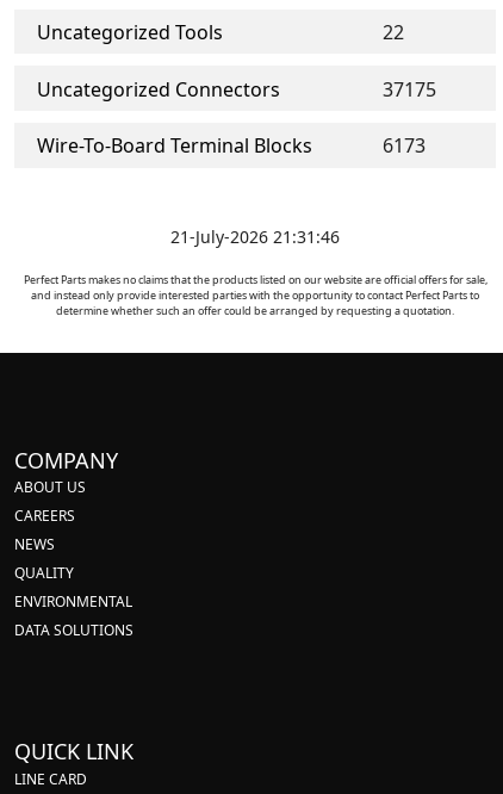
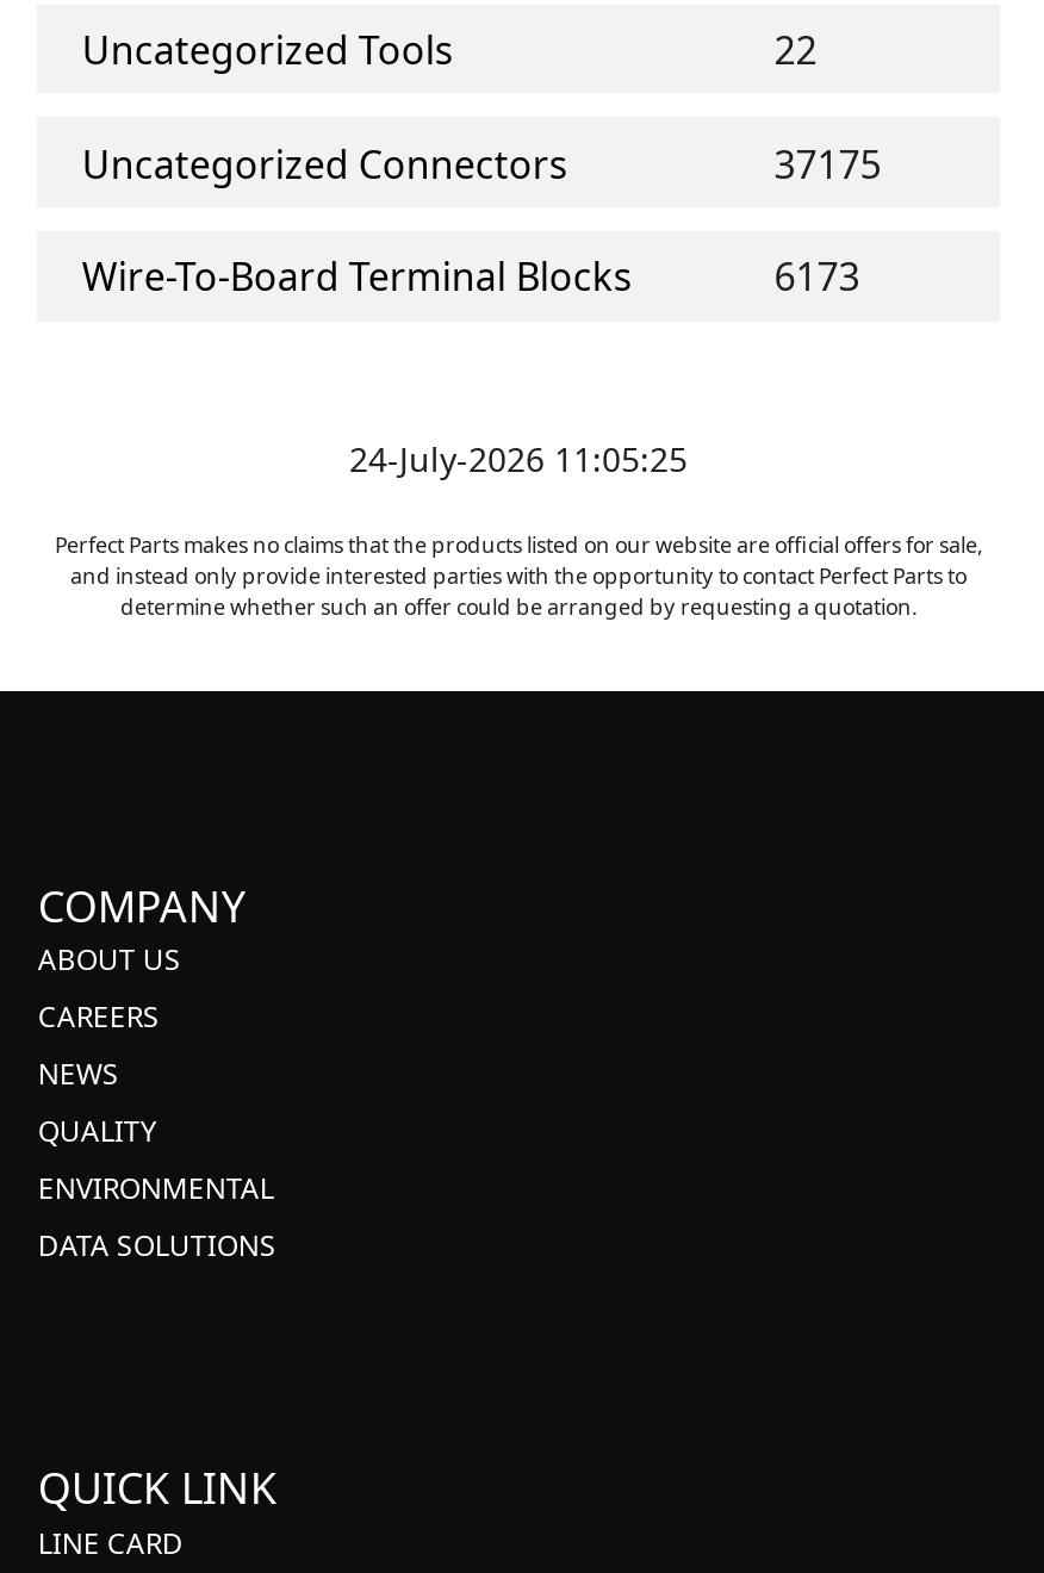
- 21-July-2026 21:31:46
+ 24-July-2026 11:05:25
